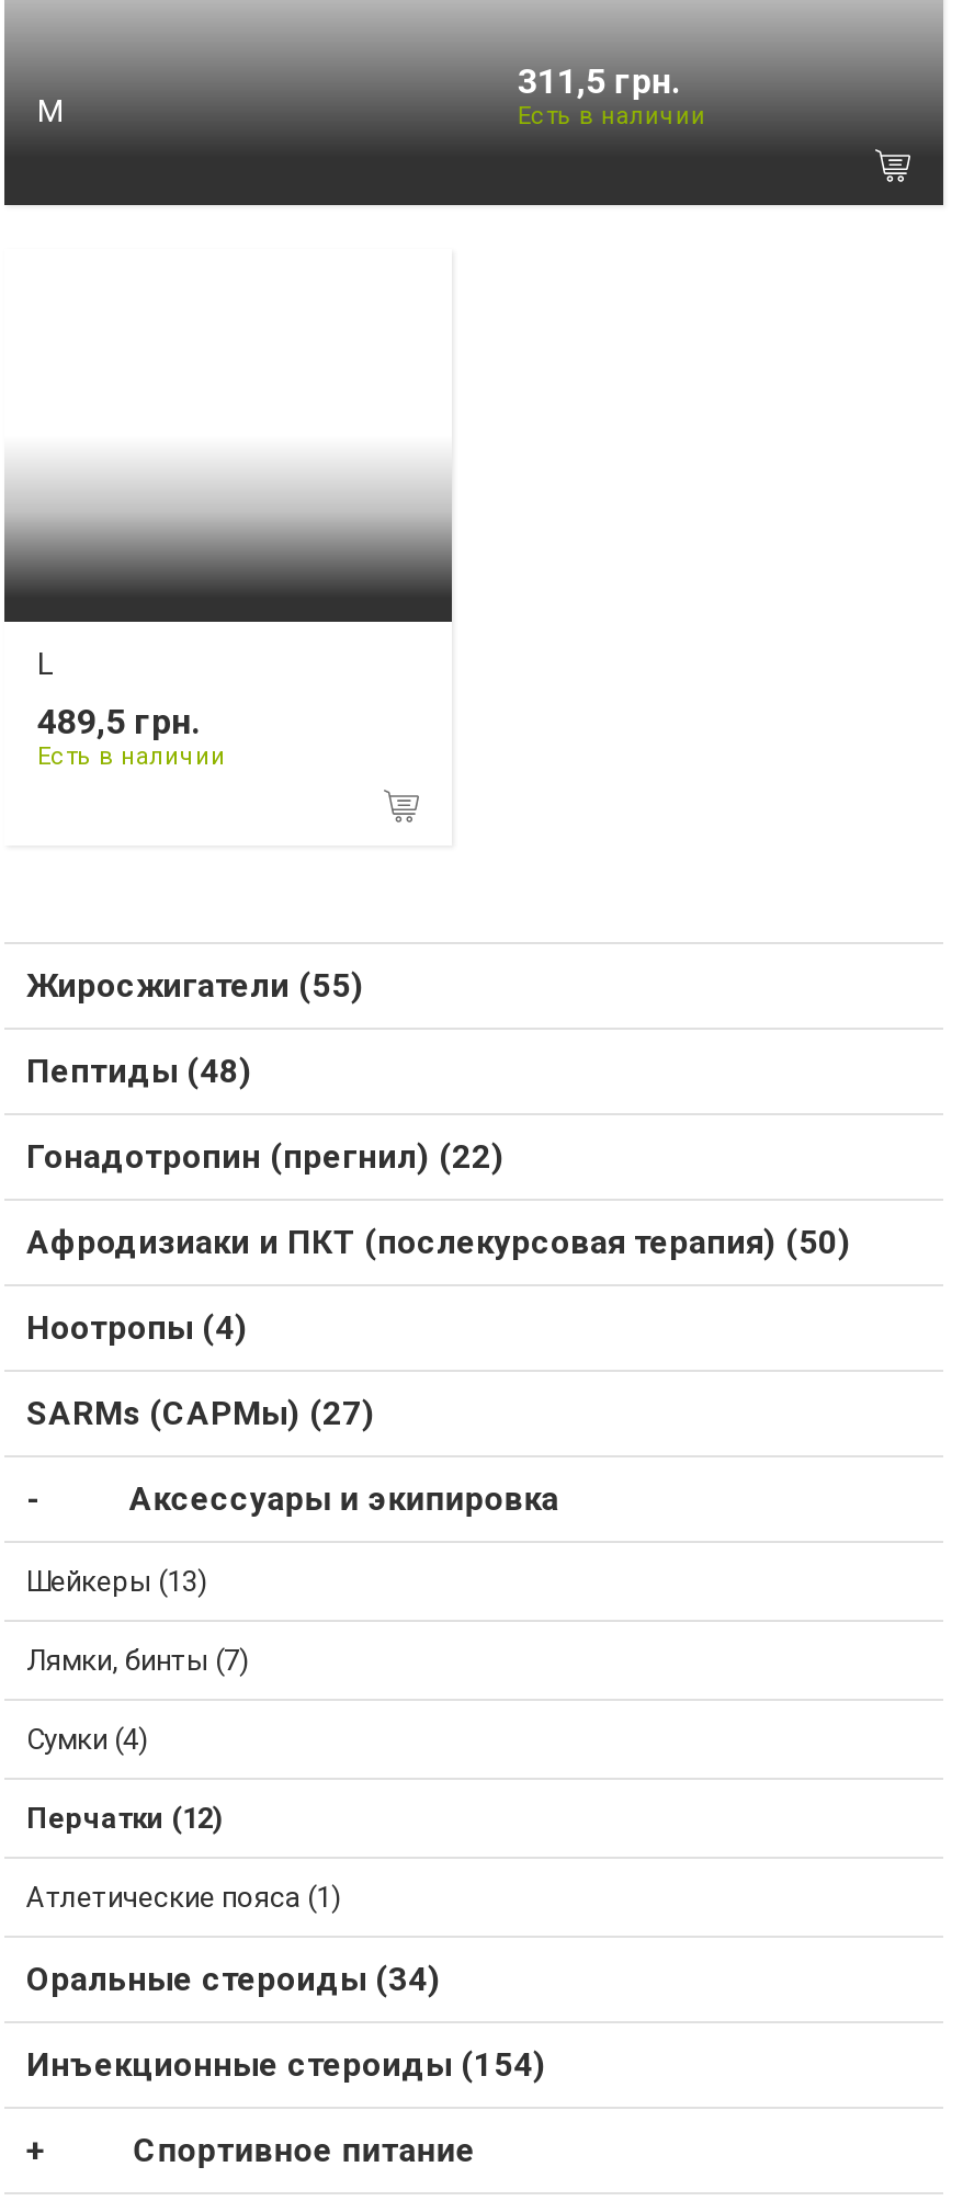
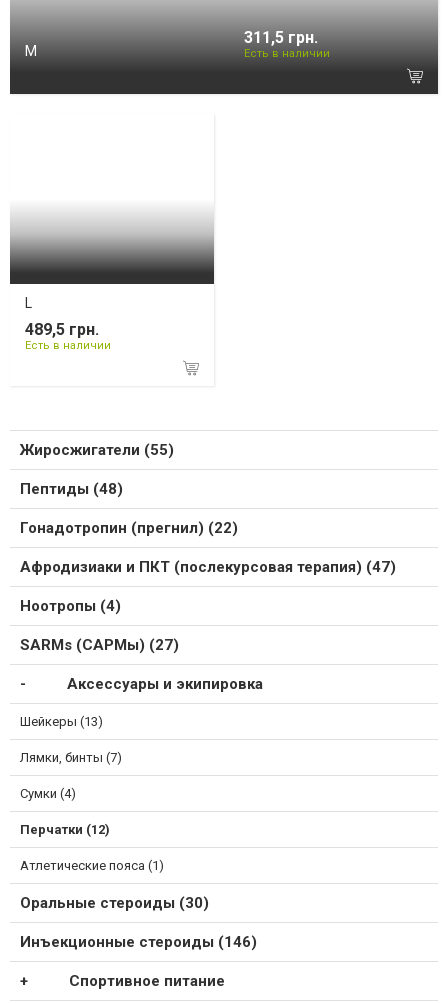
- Афродизиаки и ПКТ (послекурсовая терапия) (50)
+ Афродизиаки и ПКТ (послекурсовая терапия) (47)

- Оральные стероиды (34)
+ Оральные стероиды (30)

- Инъекционные стероиды (154)
+ Инъекционные стероиды (146)
